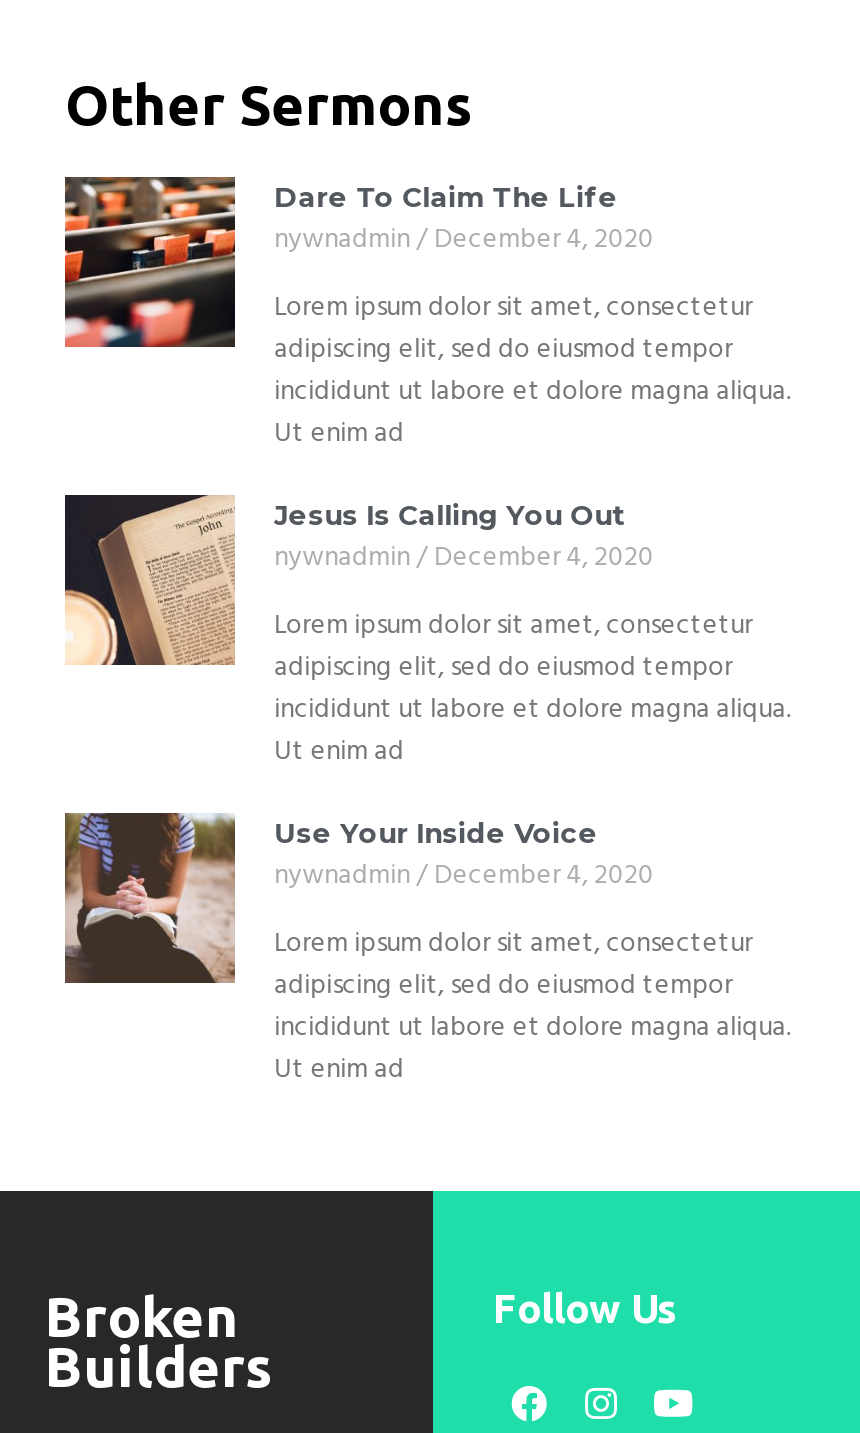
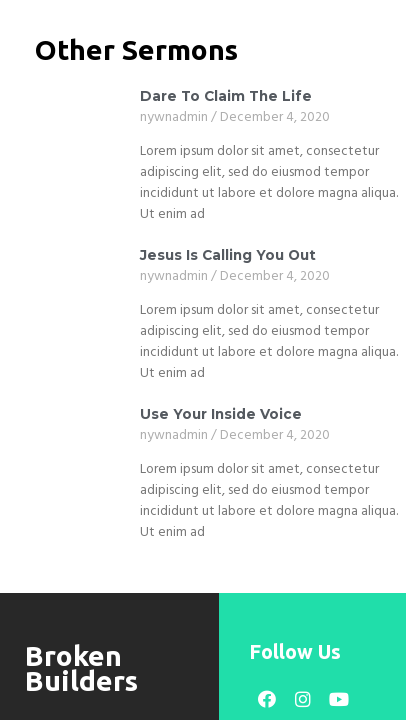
- [image]

- [image]

- [image]
